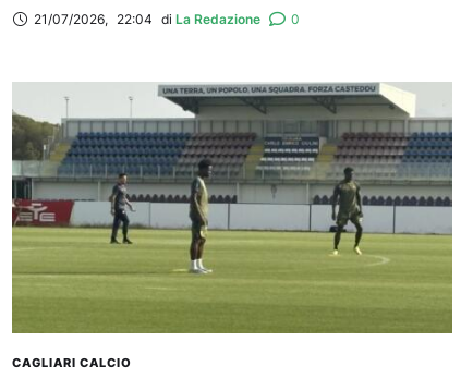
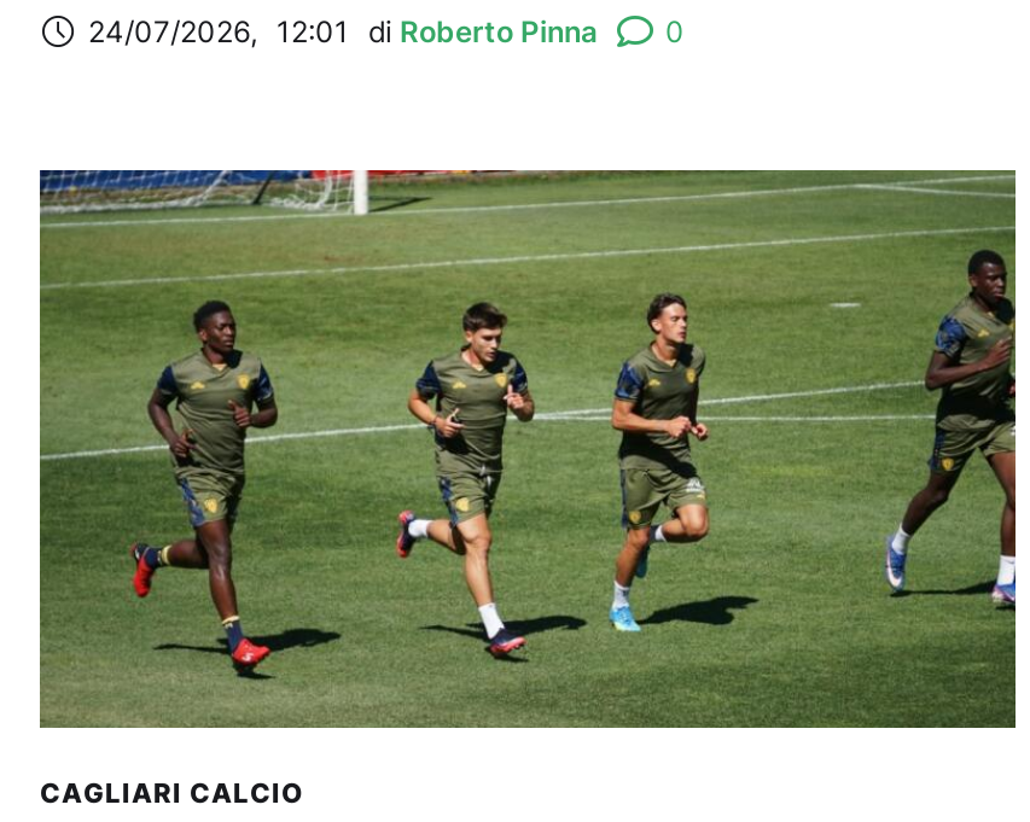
- 21/07/2026, 22:04 di La Redazione
+ 24/07/2026, 12:01 di Roberto Pinna

- [image]
+ [image]
